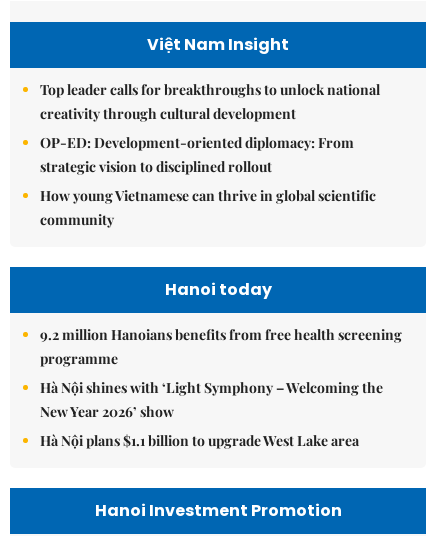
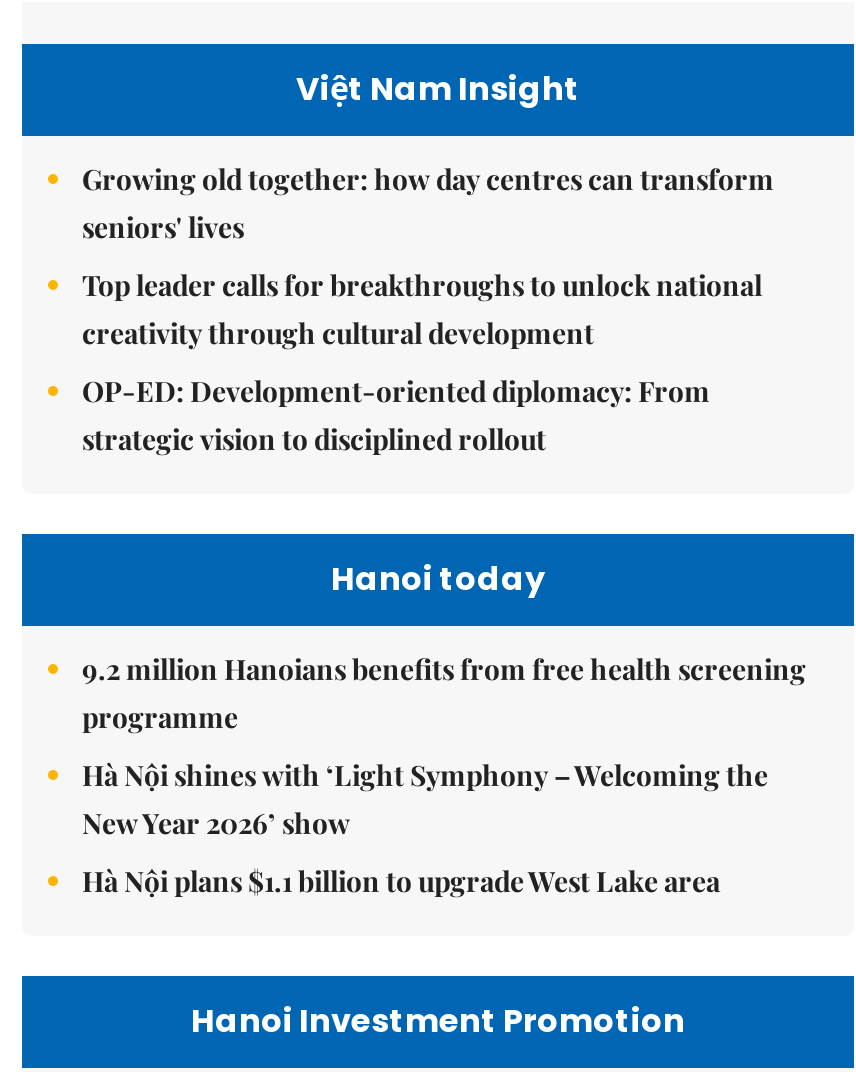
+ Growing old together: how day centres can transform
+ seniors' lives

moved down: Top leader calls for breakthroughs to unlock national | creativity through cultural development | OP-ED: Development-oriented diplomacy: From | strategic vision to disciplined rollout

- How young Vietnamese can thrive in global scientific
- community
